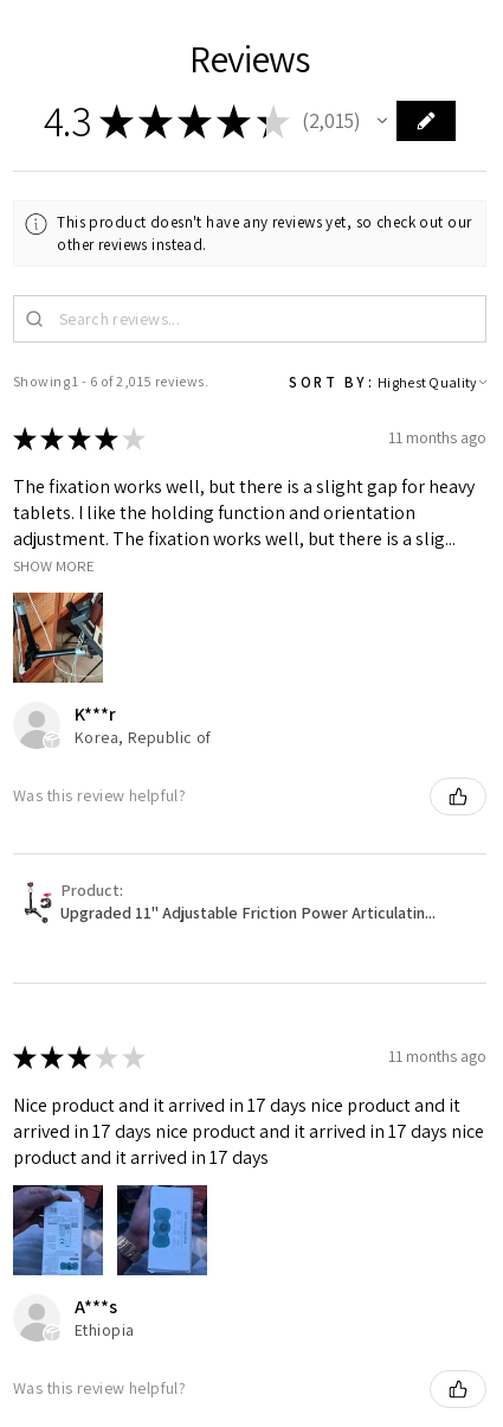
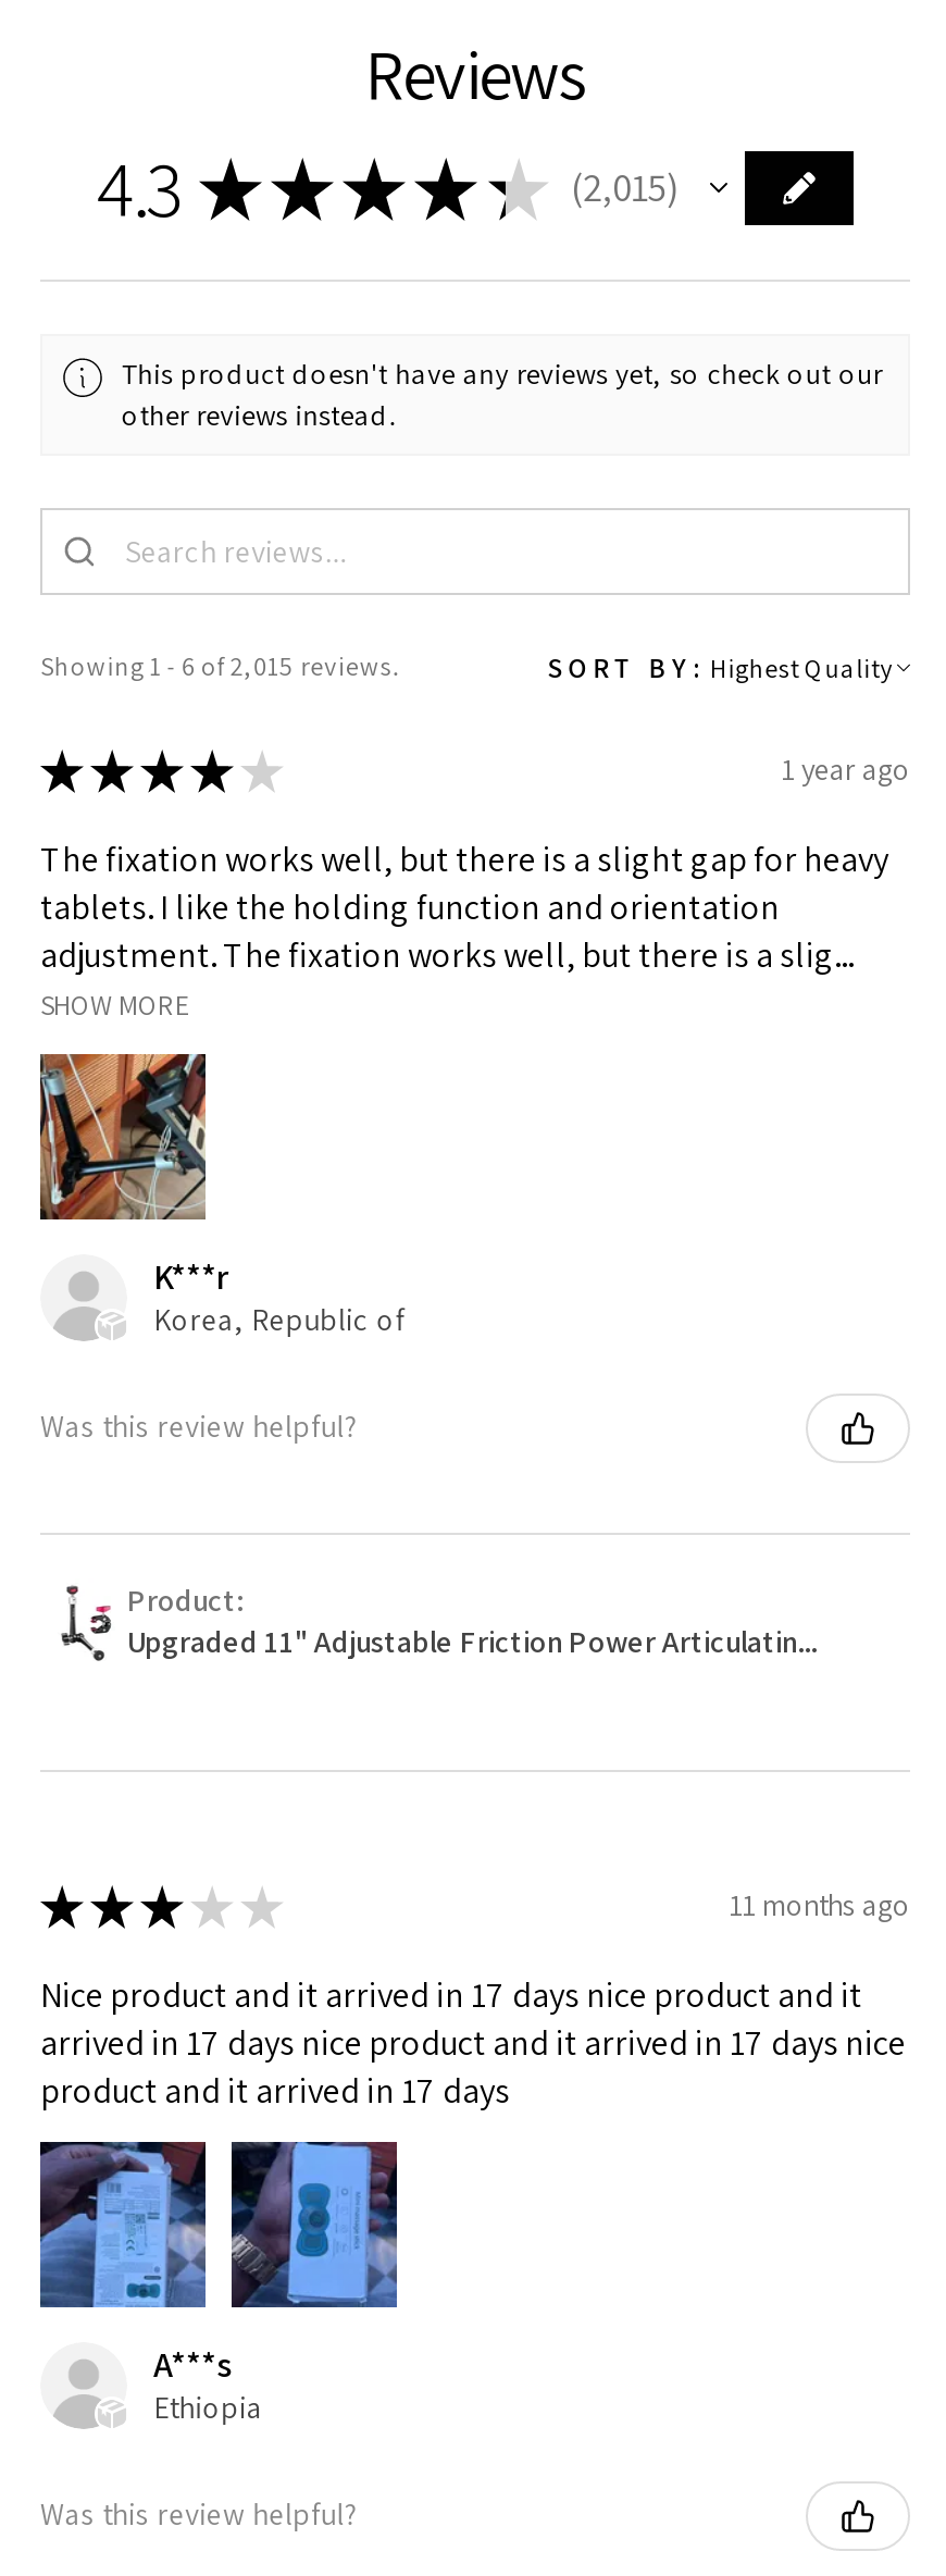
- 11 months ago
+ 1 year ago
